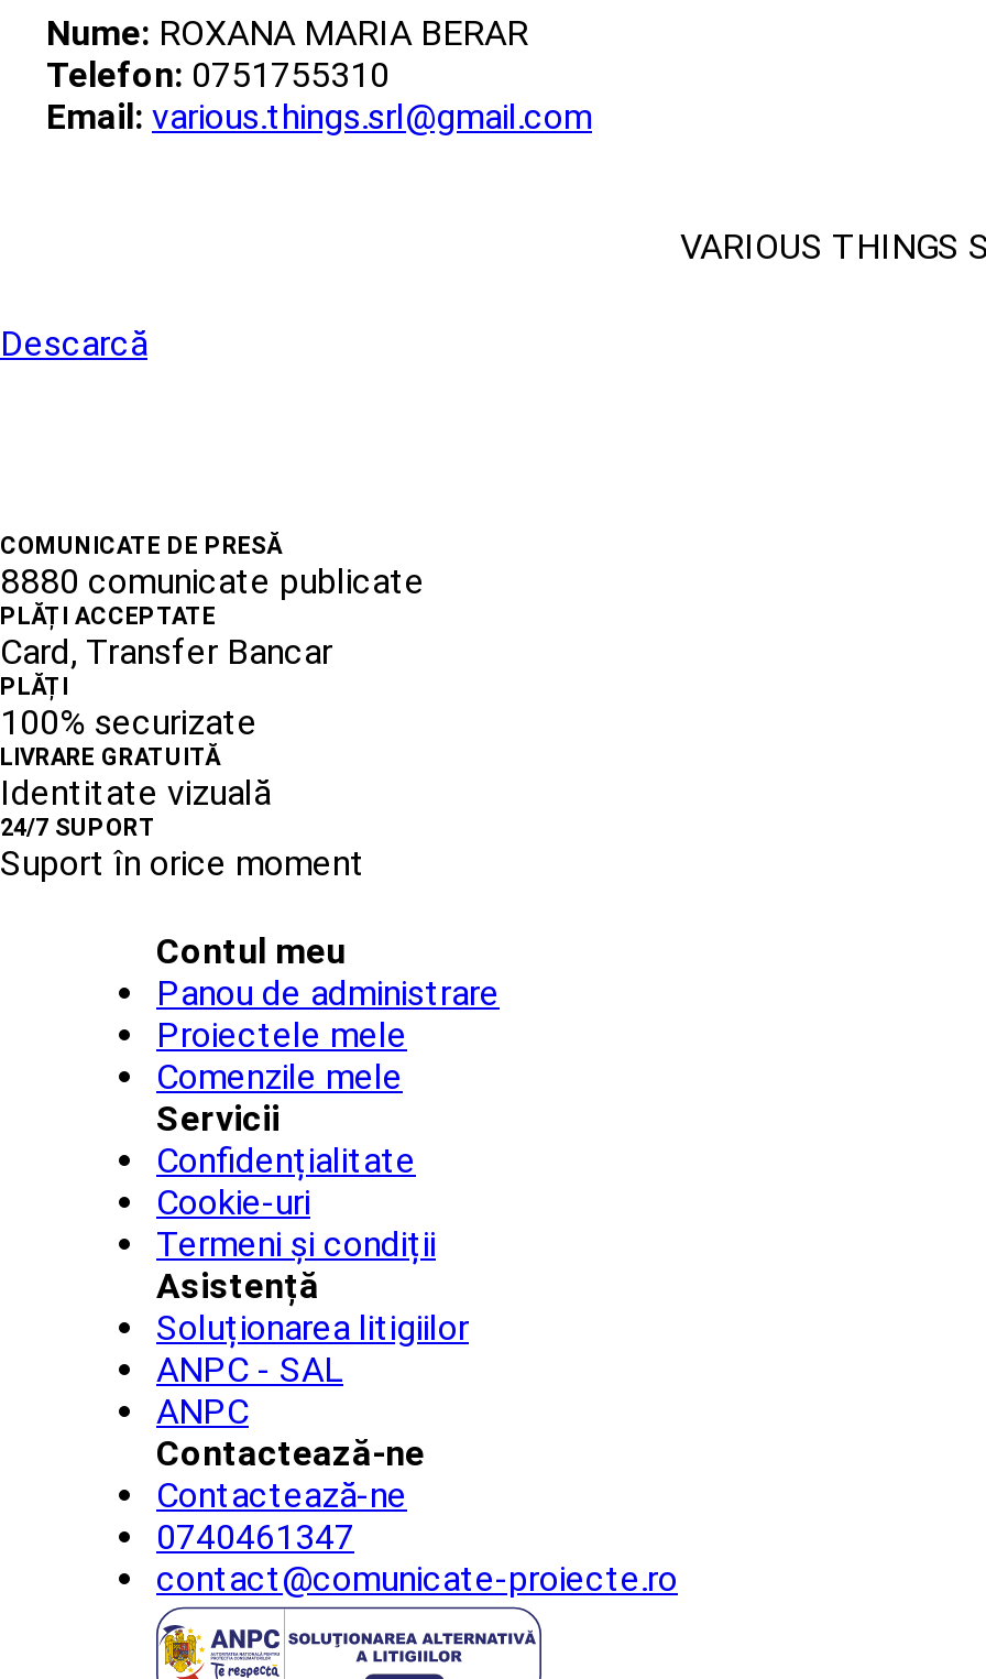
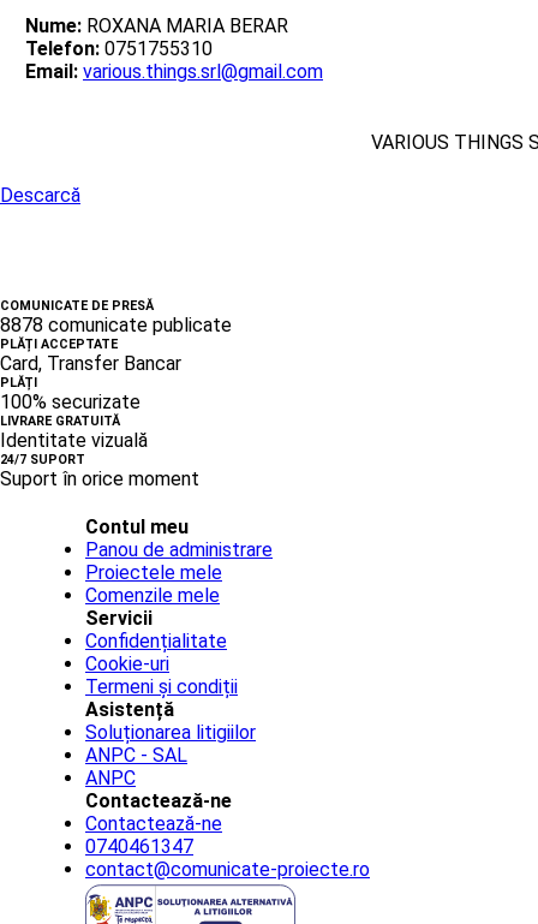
- 8880 comunicate publicate
+ 8878 comunicate publicate
